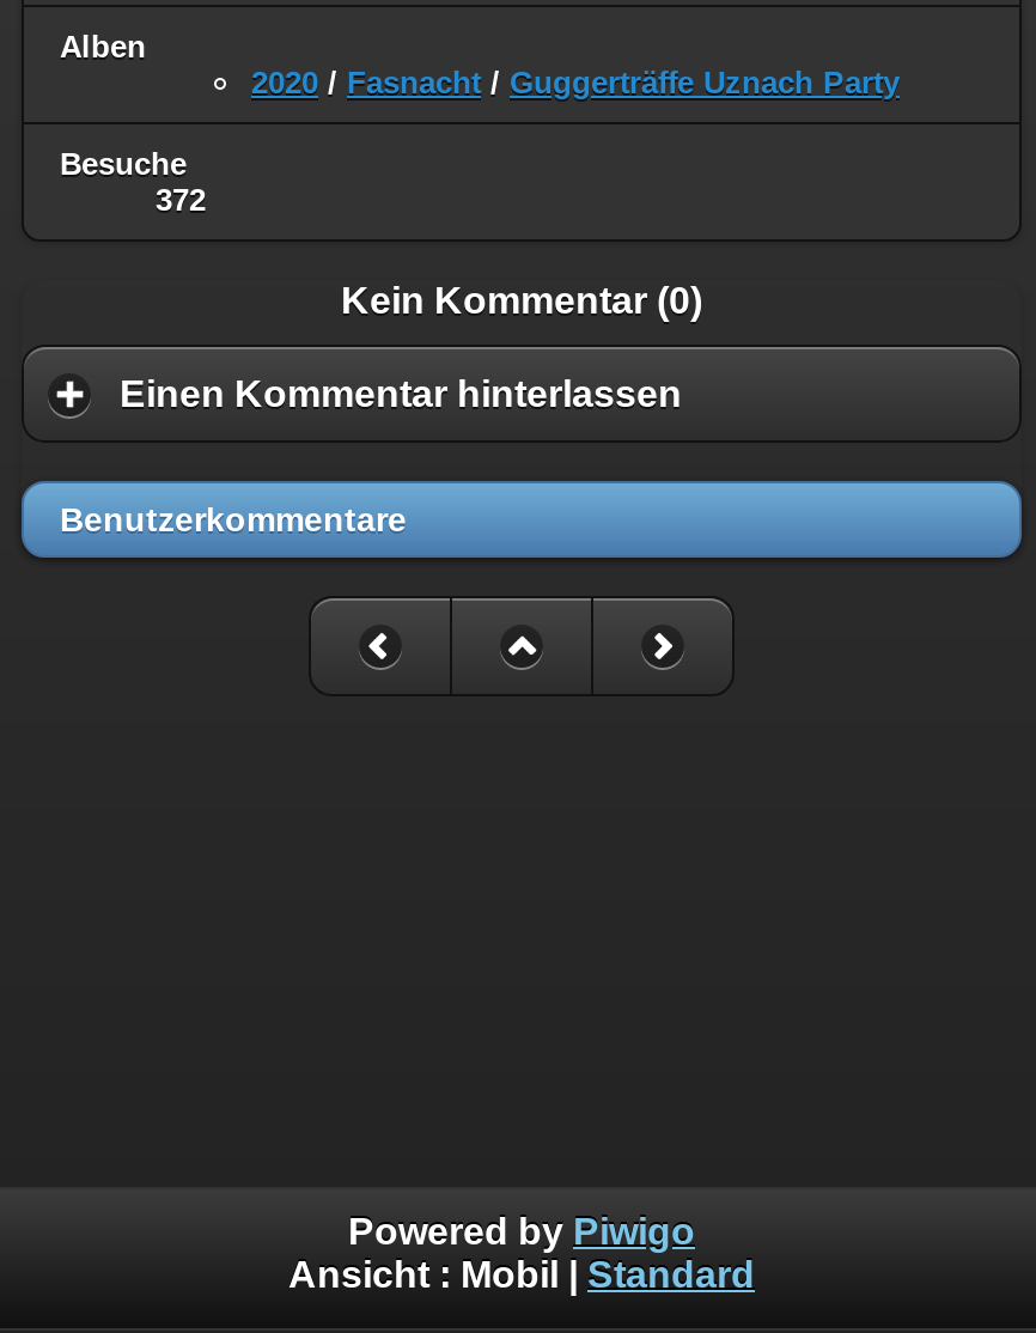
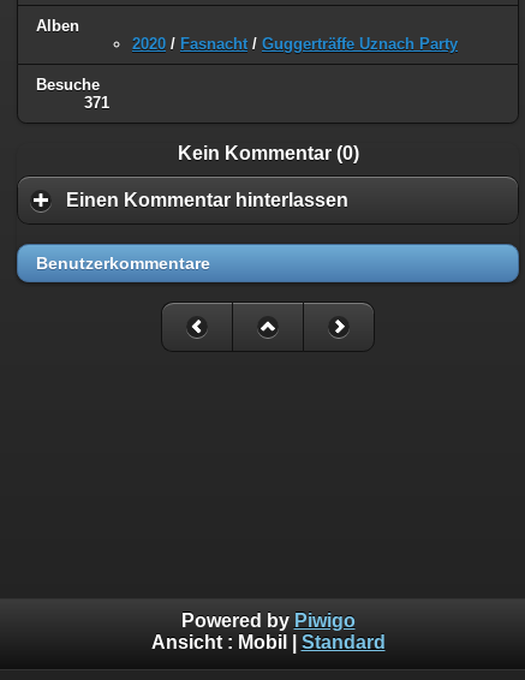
- 372
+ 371
